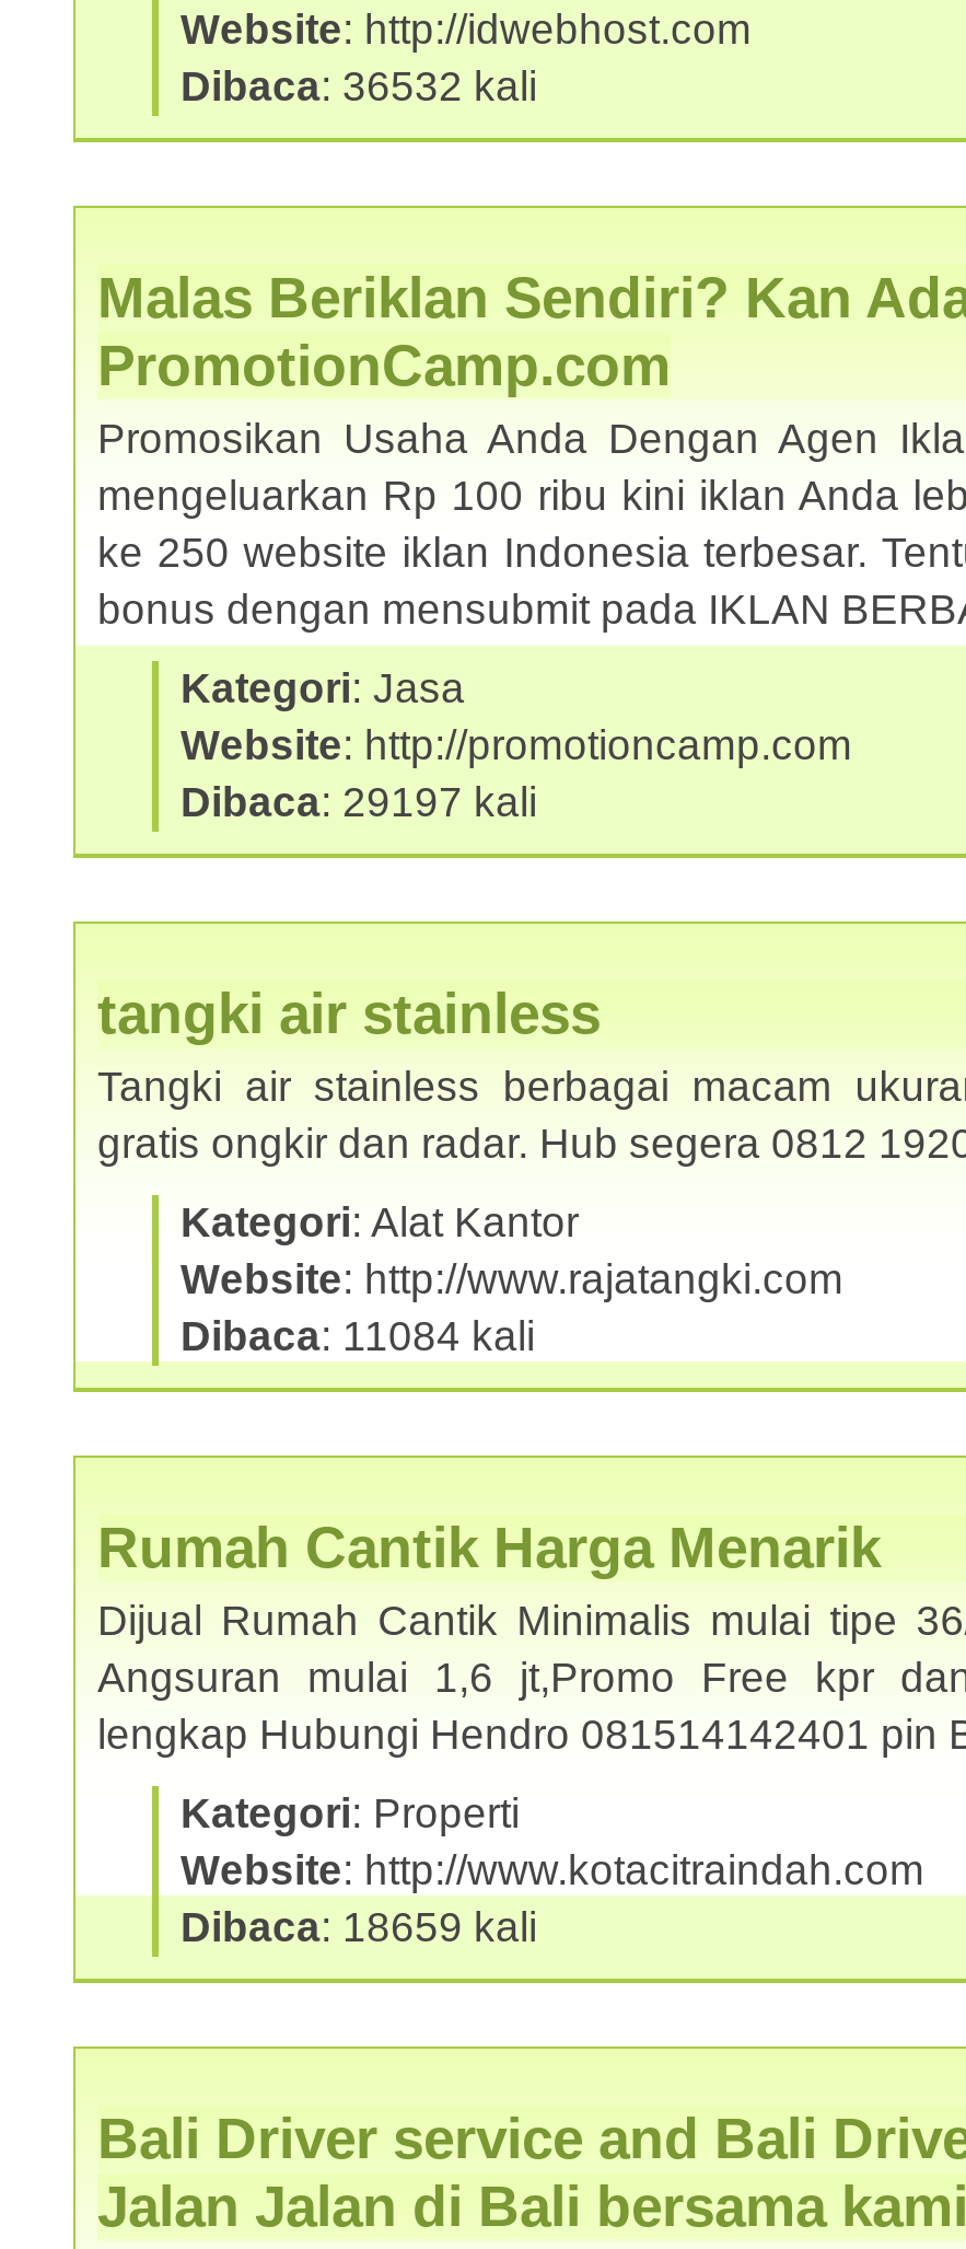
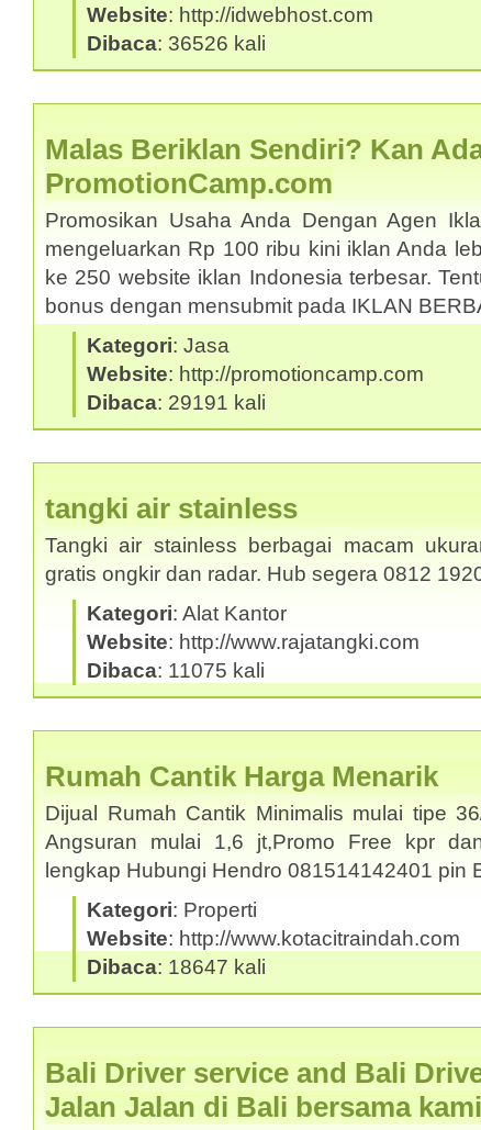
- Dibaca: 36532 kali
+ Dibaca: 36526 kali

- Dibaca: 29197 kali
+ Dibaca: 29191 kali

- Dibaca: 11084 kali
+ Dibaca: 11075 kali

- Dibaca: 18659 kali
+ Dibaca: 18647 kali
